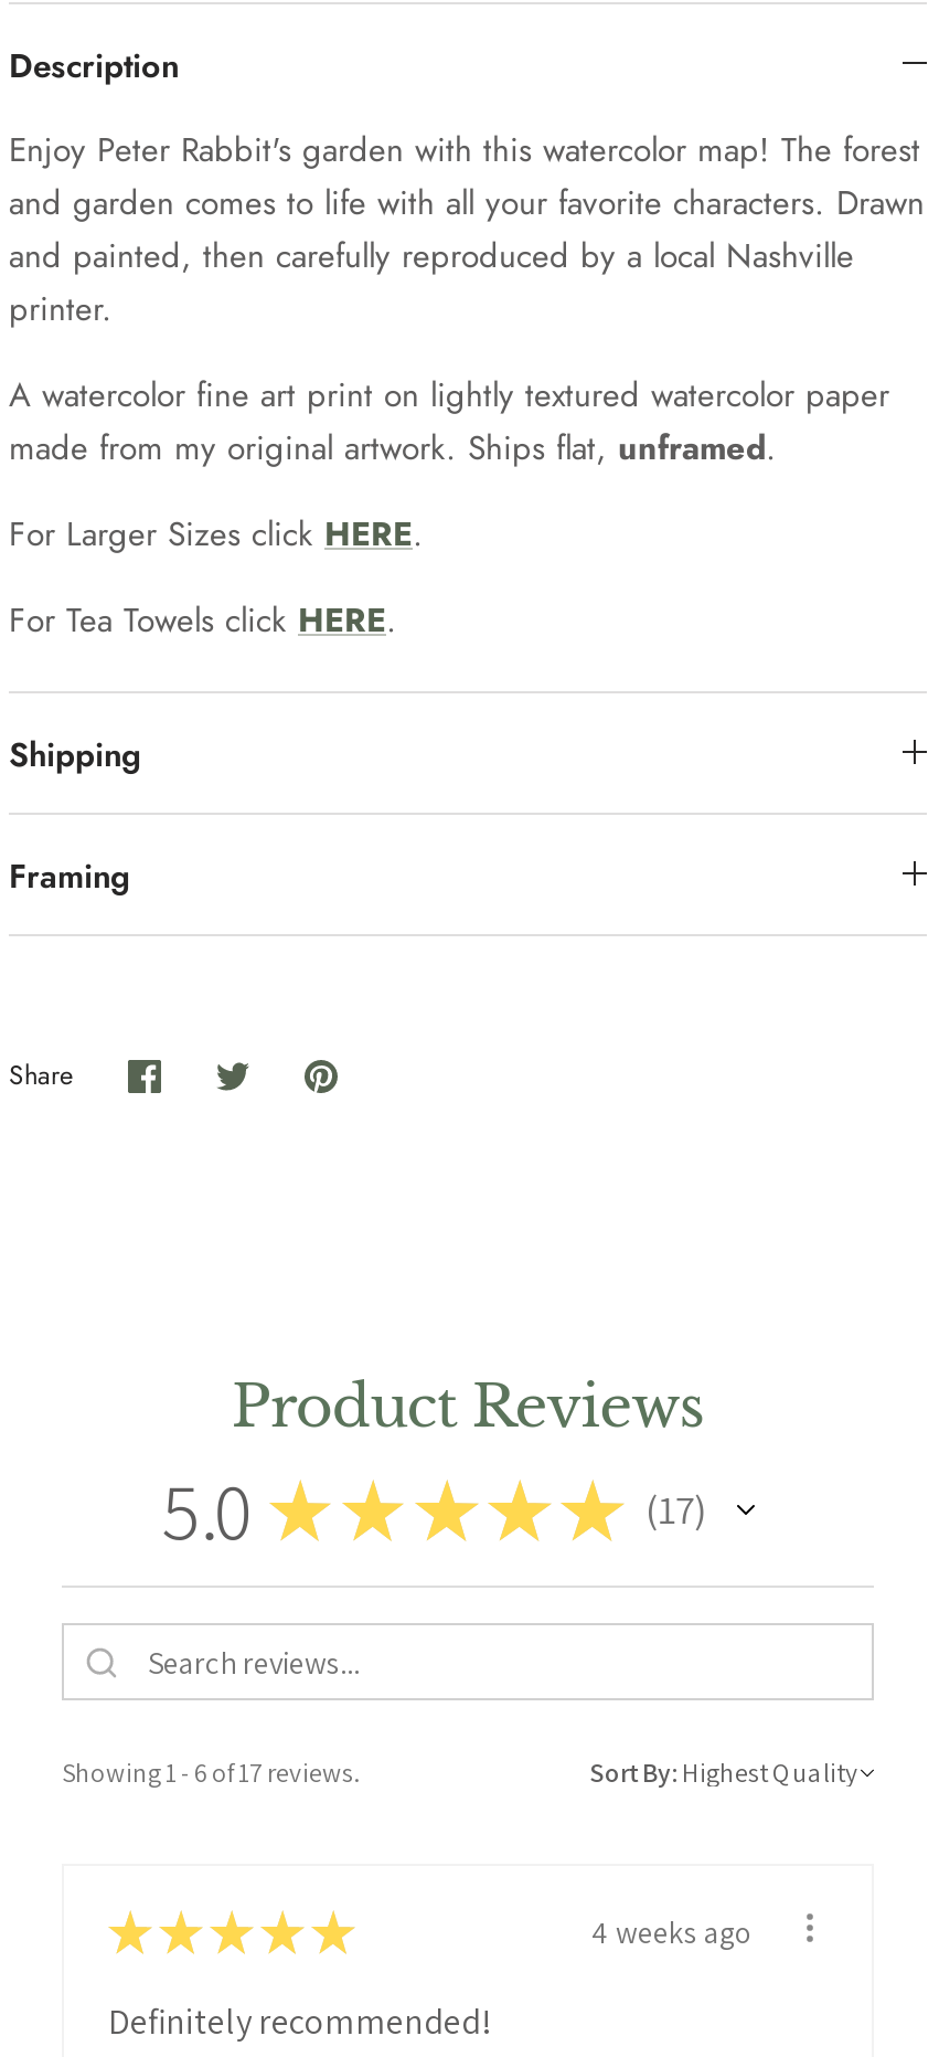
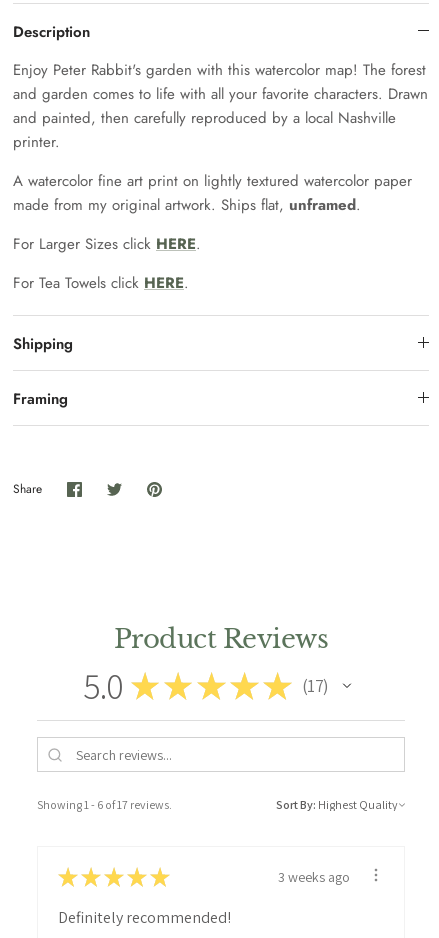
- 4 weeks ago
+ 3 weeks ago
